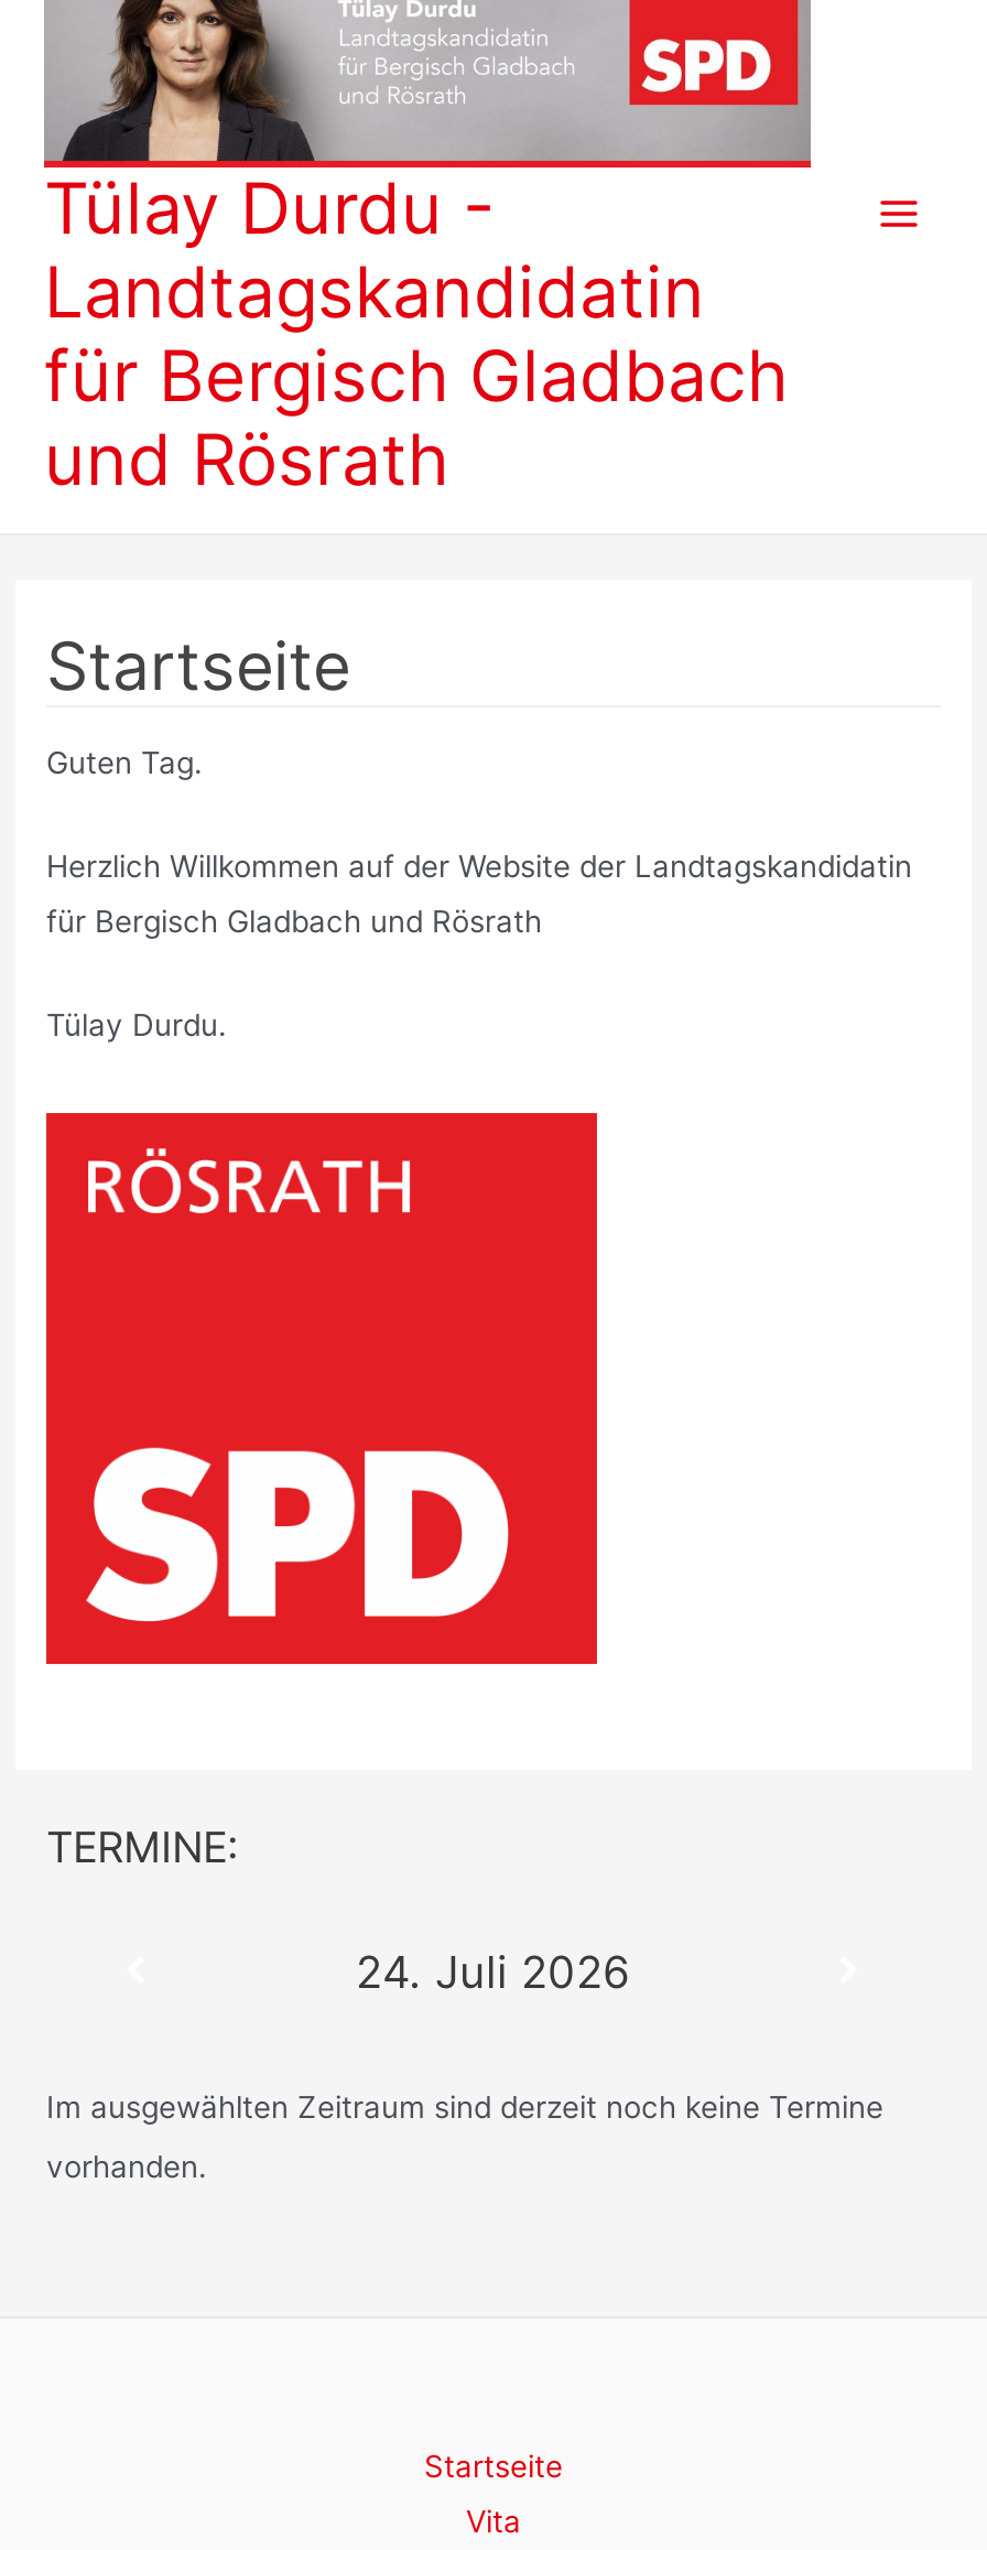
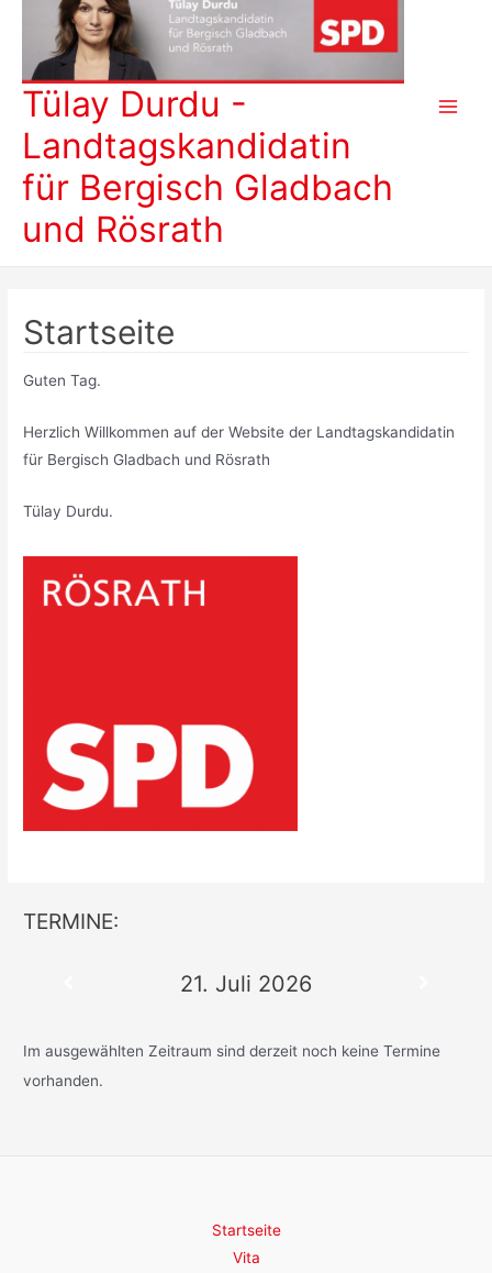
- 24. Juli 2026
+ 21. Juli 2026
